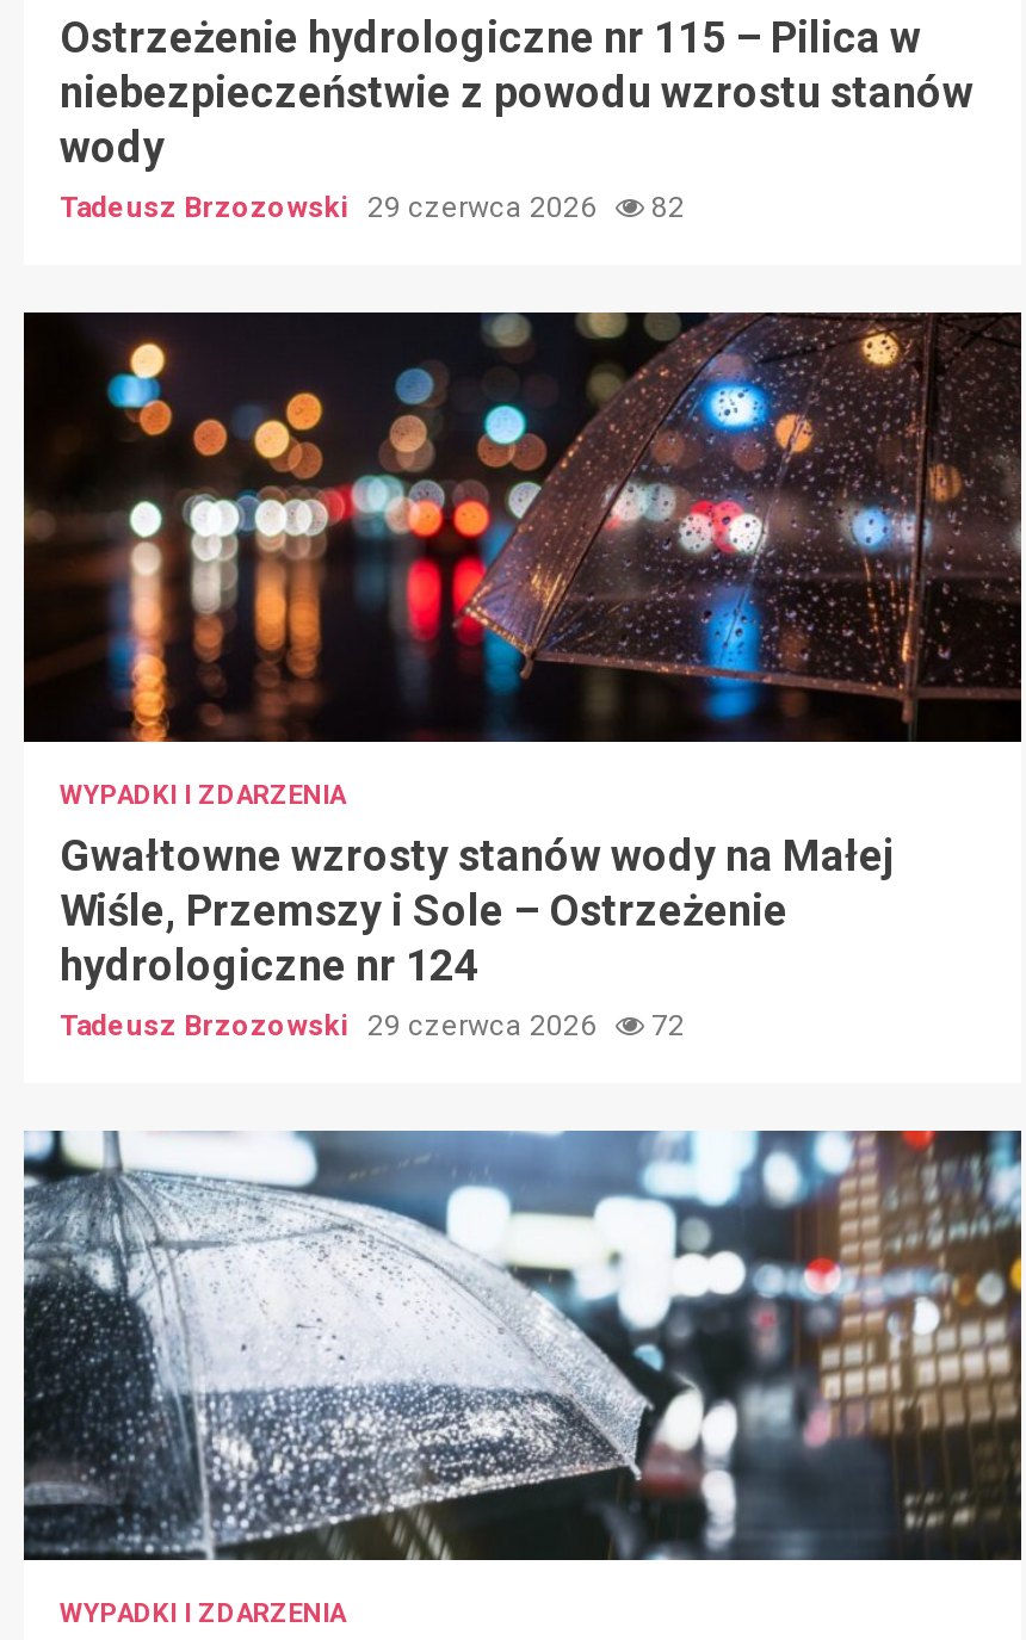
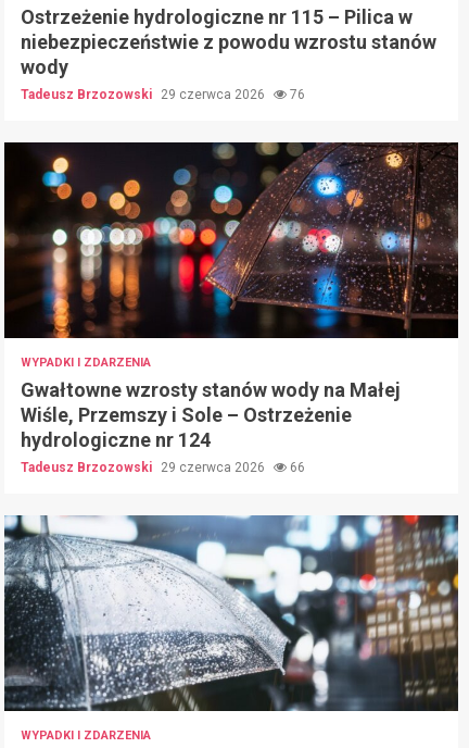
- Tadeusz Brzozowski 29 czerwca 2026 82
+ Tadeusz Brzozowski 29 czerwca 2026 76

- Tadeusz Brzozowski 29 czerwca 2026 72
+ Tadeusz Brzozowski 29 czerwca 2026 66
